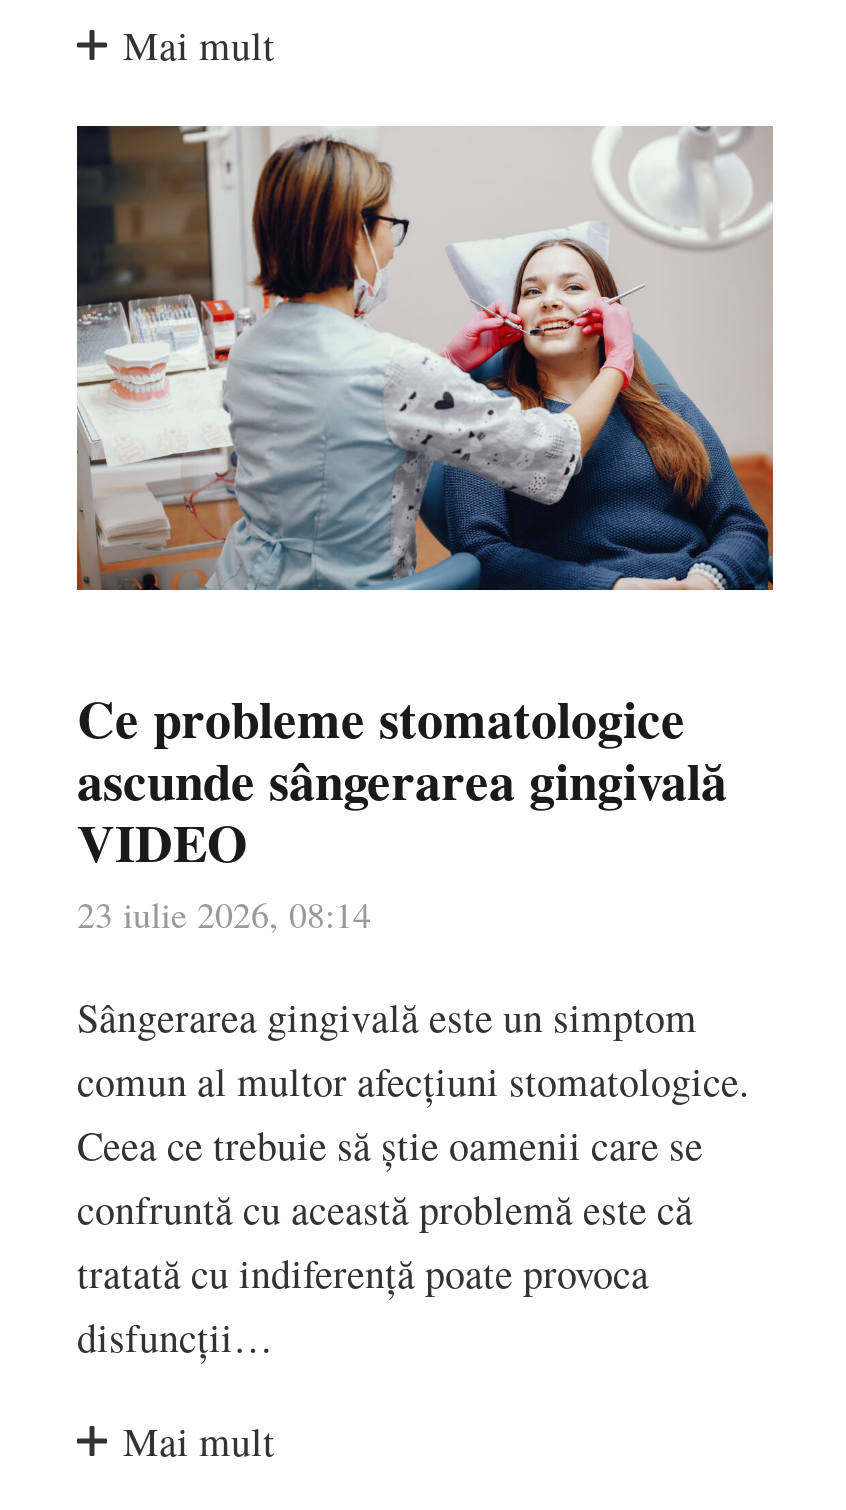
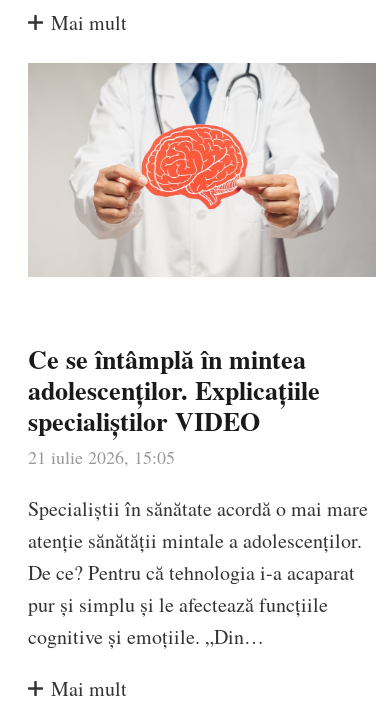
- [image]
+ [image]

- Ce probleme stomatologice
- ascunde sângerarea gingivală
- VIDEO
- 23 iulie 2026, 08:14
+ Ce se întâmplă în mintea
+ adolescenților. Explicațiile
+ specialiștilor VIDEO
+ 21 iulie 2026, 15:05

- Sângerarea gingivală este un simptom
- comun al multor afecțiuni stomatologice.
- Ceea ce trebuie să știe oamenii care se
- confruntă cu această problemă este că
- tratată cu indiferență poate provoca
- disfuncții…
+ Specialiștii în sănătate acordă o mai mare
+ atenție sănătății mintale a adolescenților.
+ De ce? Pentru că tehnologia i-a acaparat
+ pur și simplu și le afectează funcțiile
+ cognitive și emoțiile. „Din…
